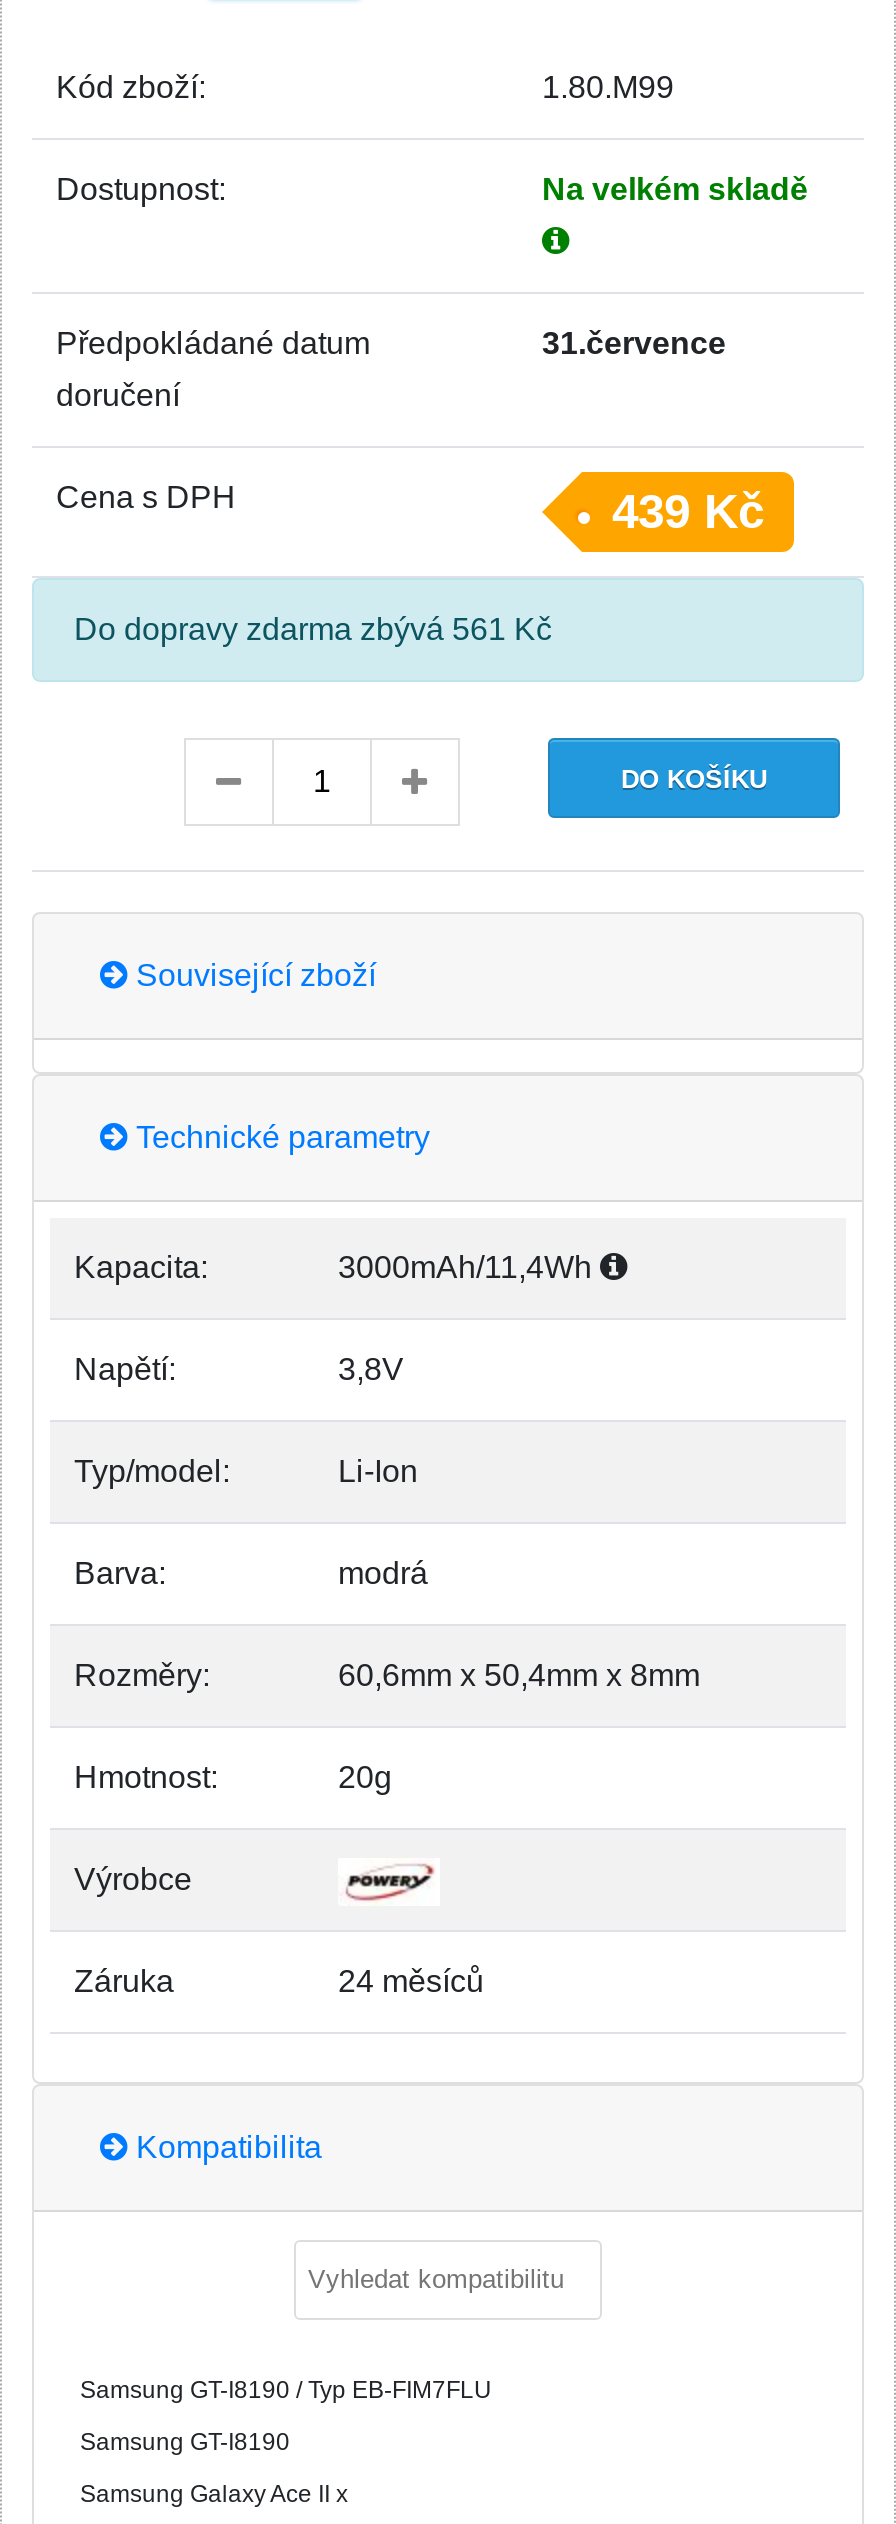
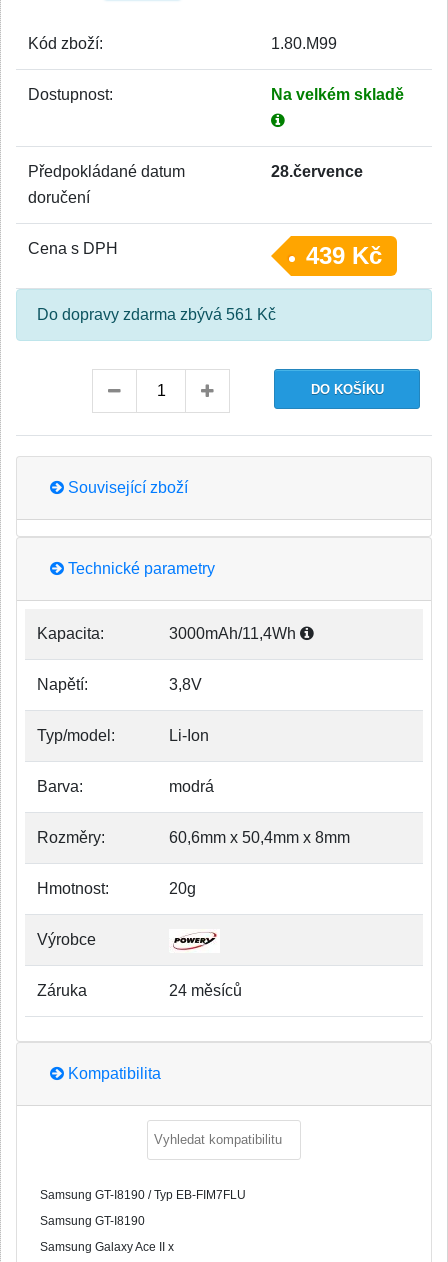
- 31.července
+ 28.července
